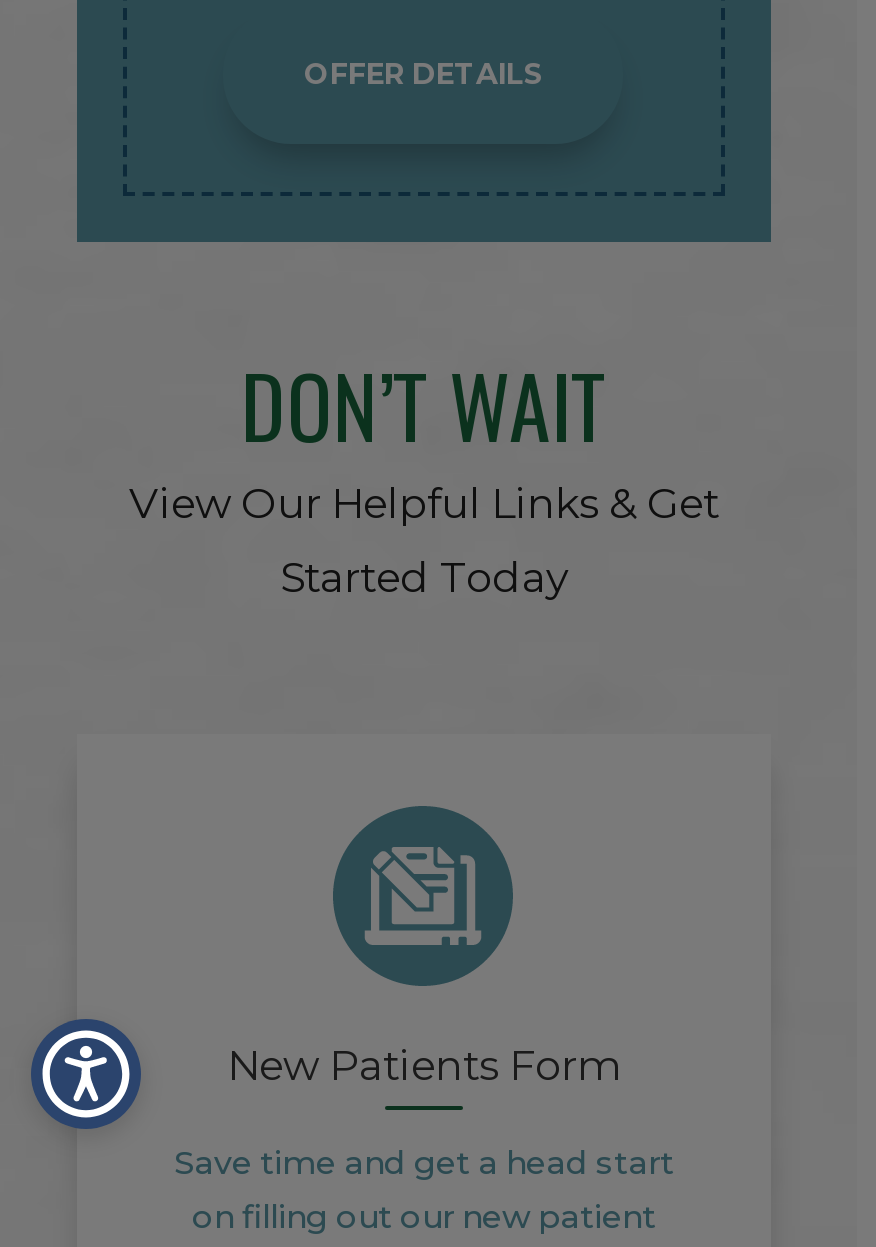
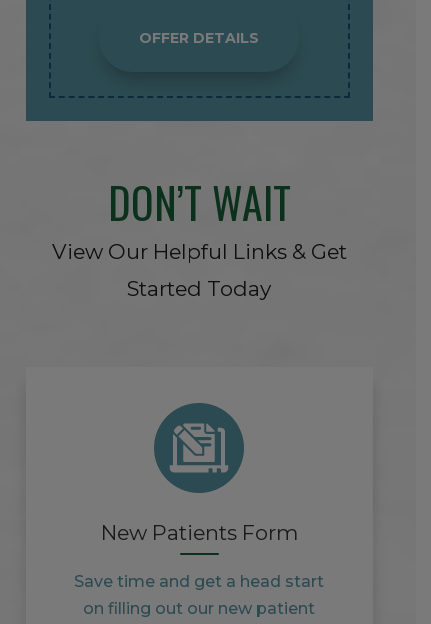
- [image]
